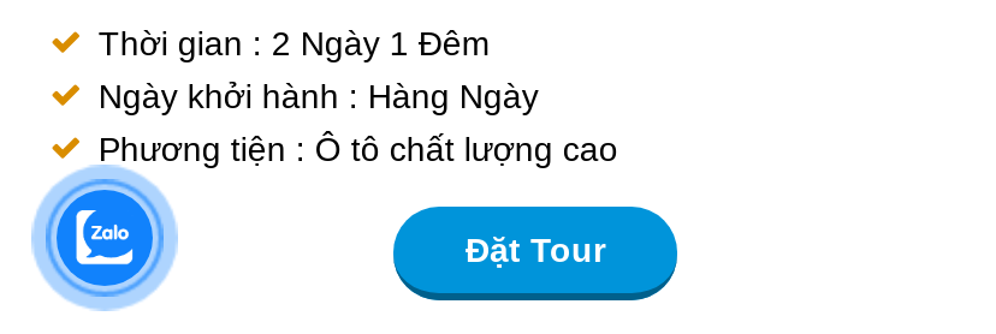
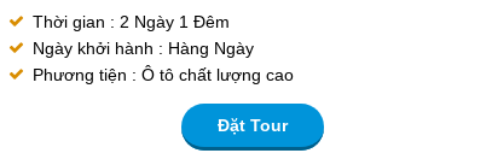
- [image]
